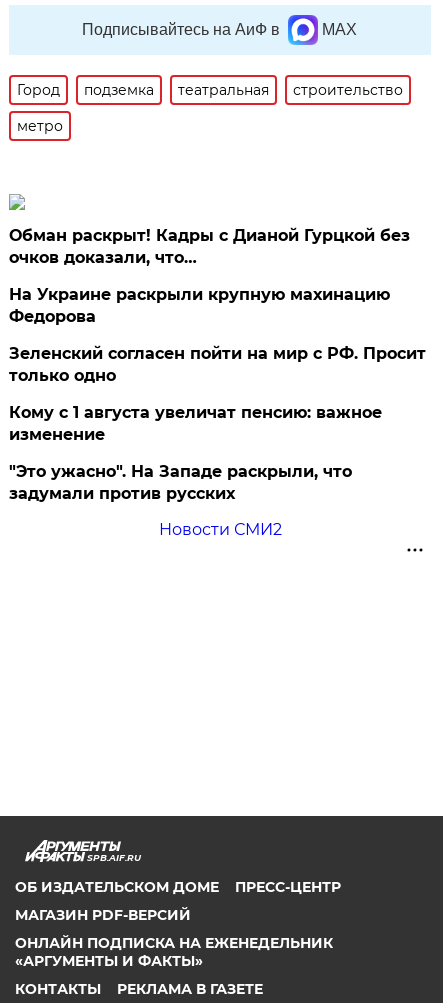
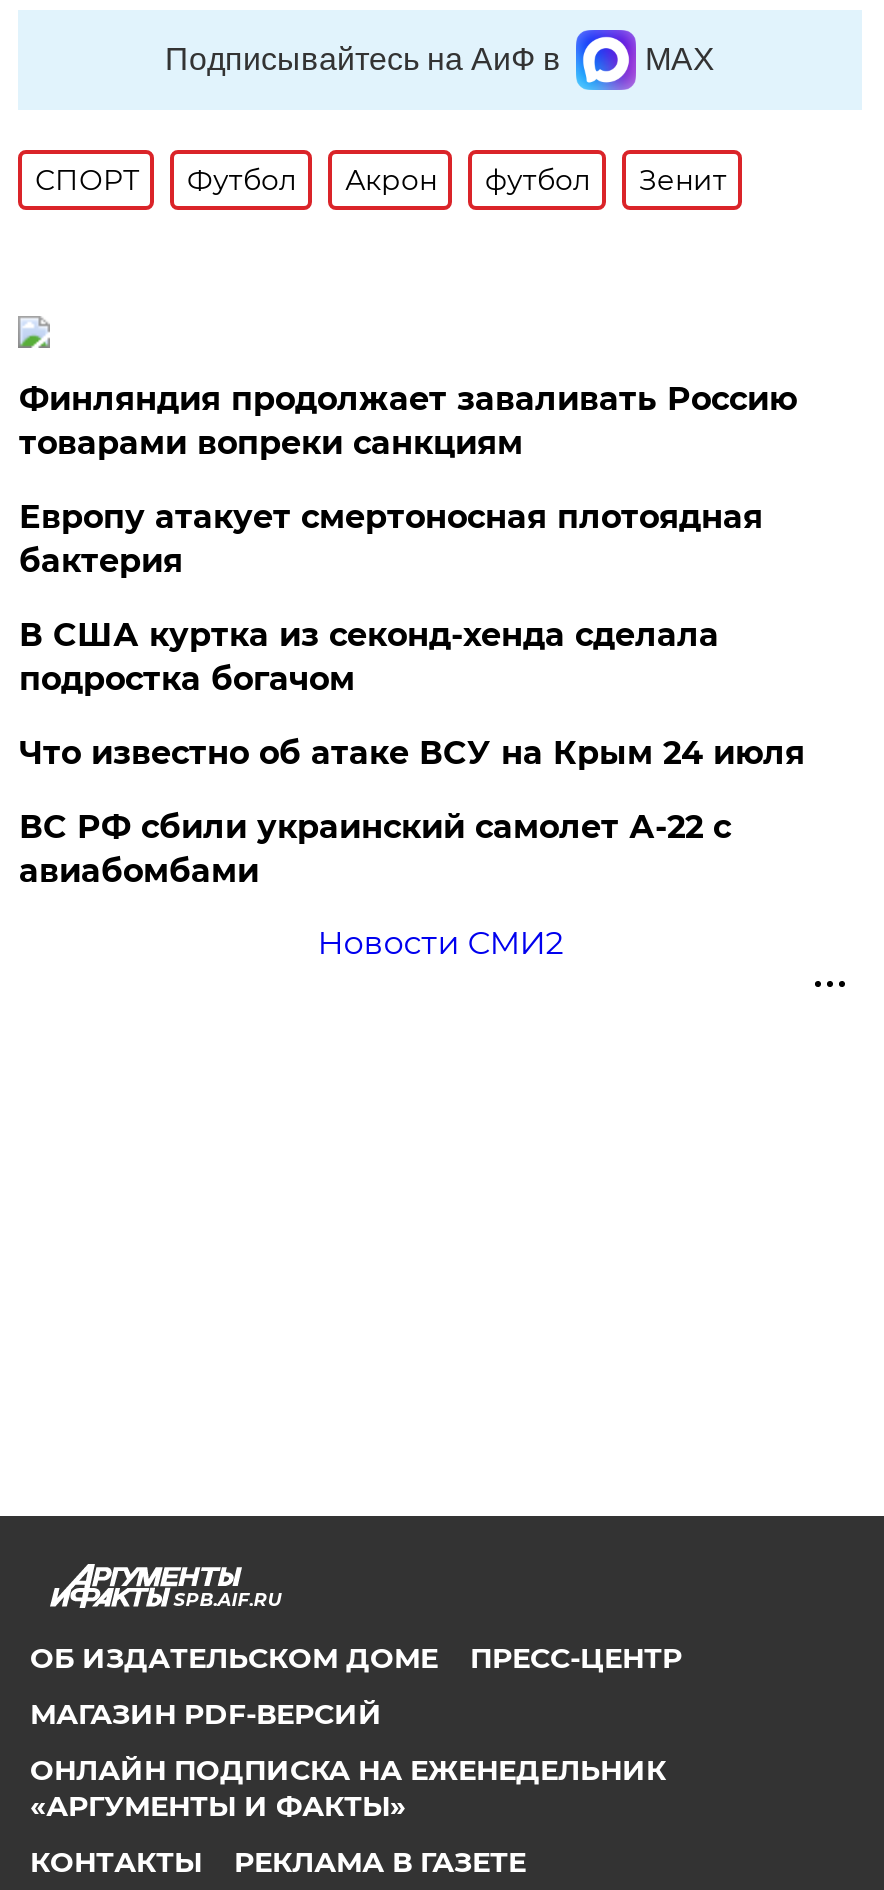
- Город
- подземка
- театральная
- строительство
- метро
+ СПОРТ
+ Футбол
+ Акрон
+ футбол
+ Зенит

- Обман раскрыт! Кадры с Дианой Гурцкой без
- очков доказали, что…
- На Украине раскрыли крупную махинацию
- Федорова
- Зеленский согласен пойти на мир с РФ. Просит
- только одно
- Кому с 1 августа увеличат пенсию: важное
- изменение
- "Это ужасно". На Западе раскрыли, что
- задумали против русских
+ Финляндия продолжает заваливать Россию
+ товарами вопреки санкциям
+ Европу атакует смертоносная плотоядная
+ бактерия
+ В США куртка из секонд-хенда сделала
+ подростка богачом
+ Что известно об атаке ВСУ на Крым 24 июля
+ ВС РФ сбили украинский самолет А-22 с
+ авиабомбами
